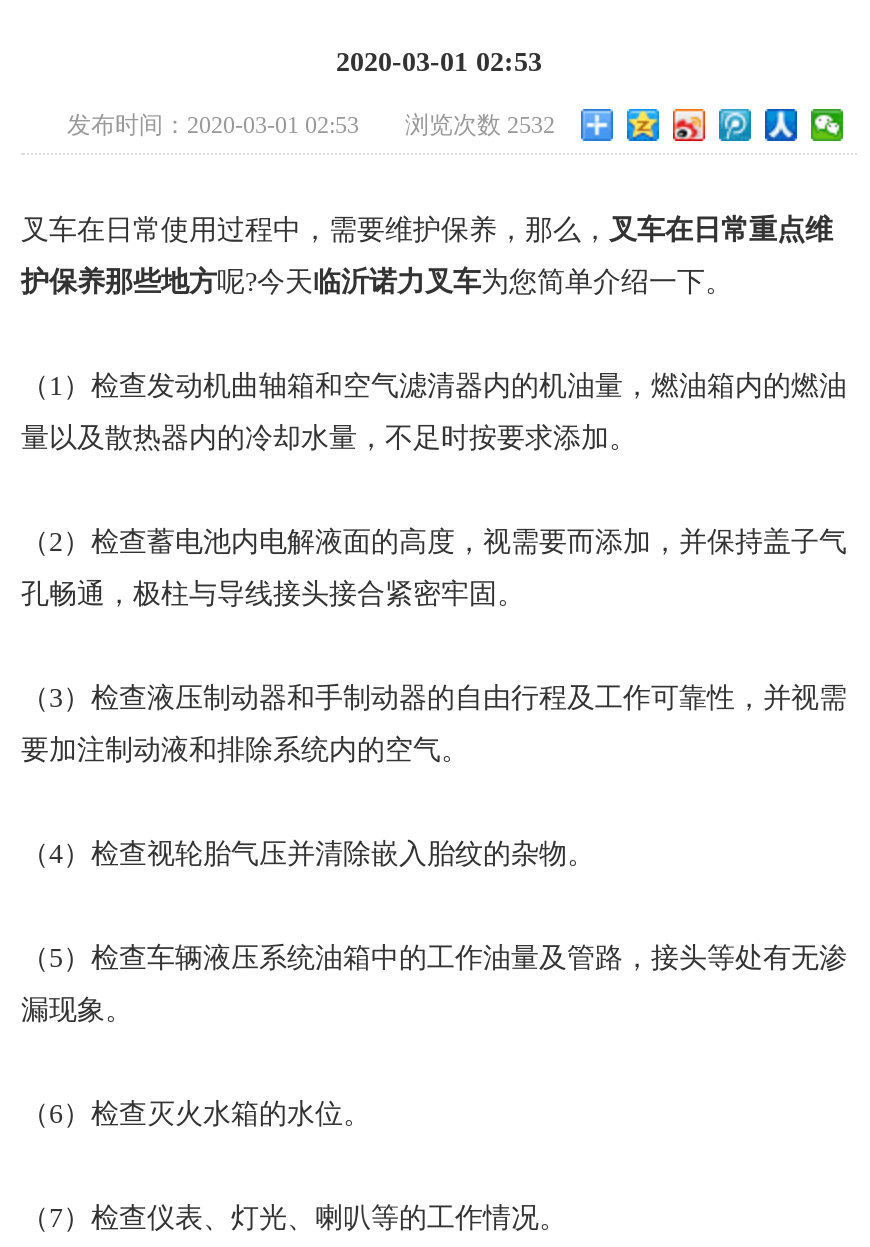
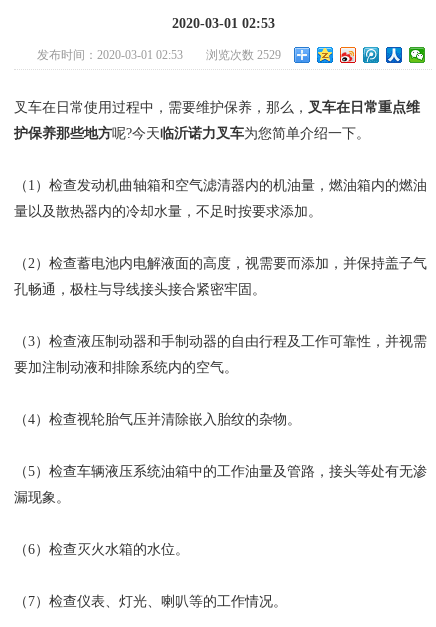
- 发布时间：2020-03-01 02:53 浏览次数 2532
+ 发布时间：2020-03-01 02:53 浏览次数 2529
